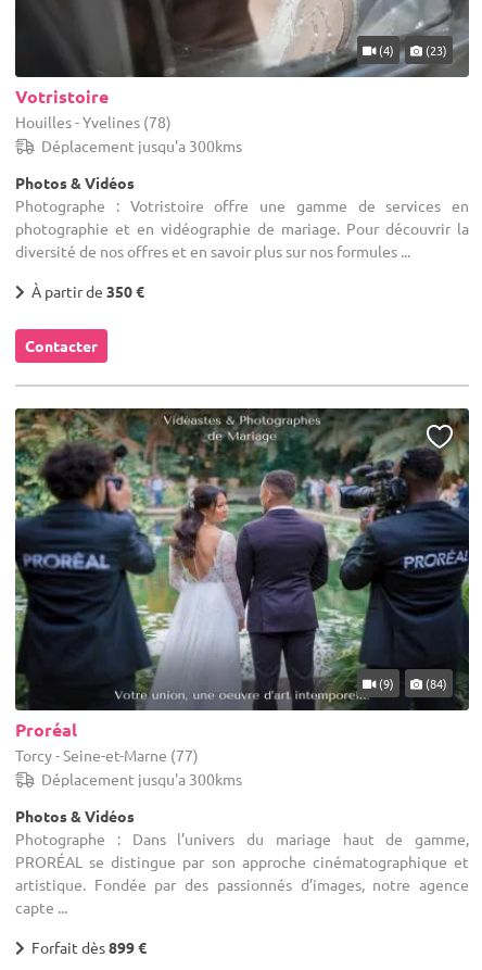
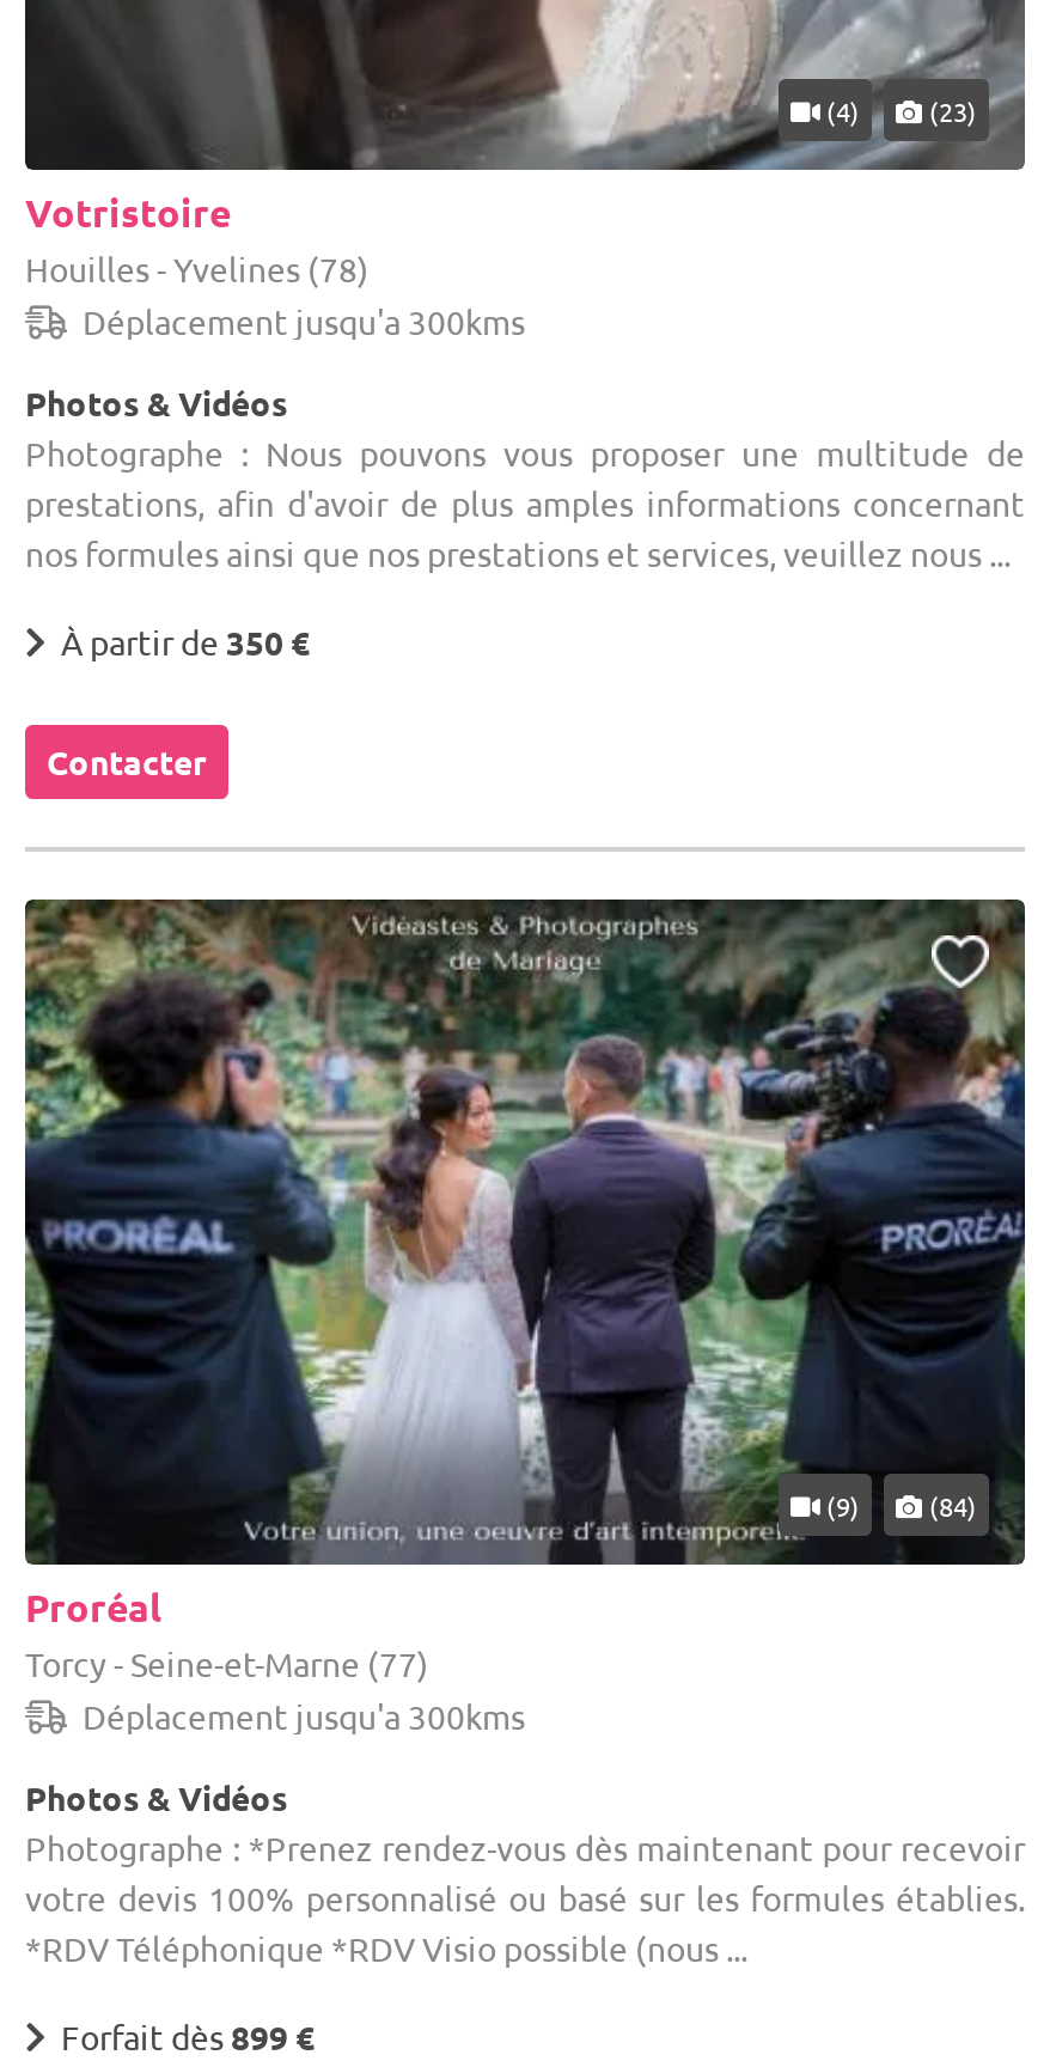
- Photographe : Votristoire offre une gamme de services en
- photographie et en vidéographie de mariage. Pour découvrir la
- diversité de nos offres et en savoir plus sur nos formules ...
+ Photographe : Nous pouvons vous proposer une multitude de
+ prestations, afin d'avoir de plus amples informations concernant
+ nos formules ainsi que nos prestations et services, veuillez nous ...

- Photographe : Dans l’univers du mariage haut de gamme,
- PRORÉAL se distingue par son approche cinématographique et
- artistique. Fondée par des passionnés d’images, notre agence
- capte ...
+ Photographe : *Prenez rendez-vous dès maintenant pour recevoir
+ votre devis 100% personnalisé ou basé sur les formules établies.
+ *RDV Téléphonique *RDV Visio possible (nous ...
